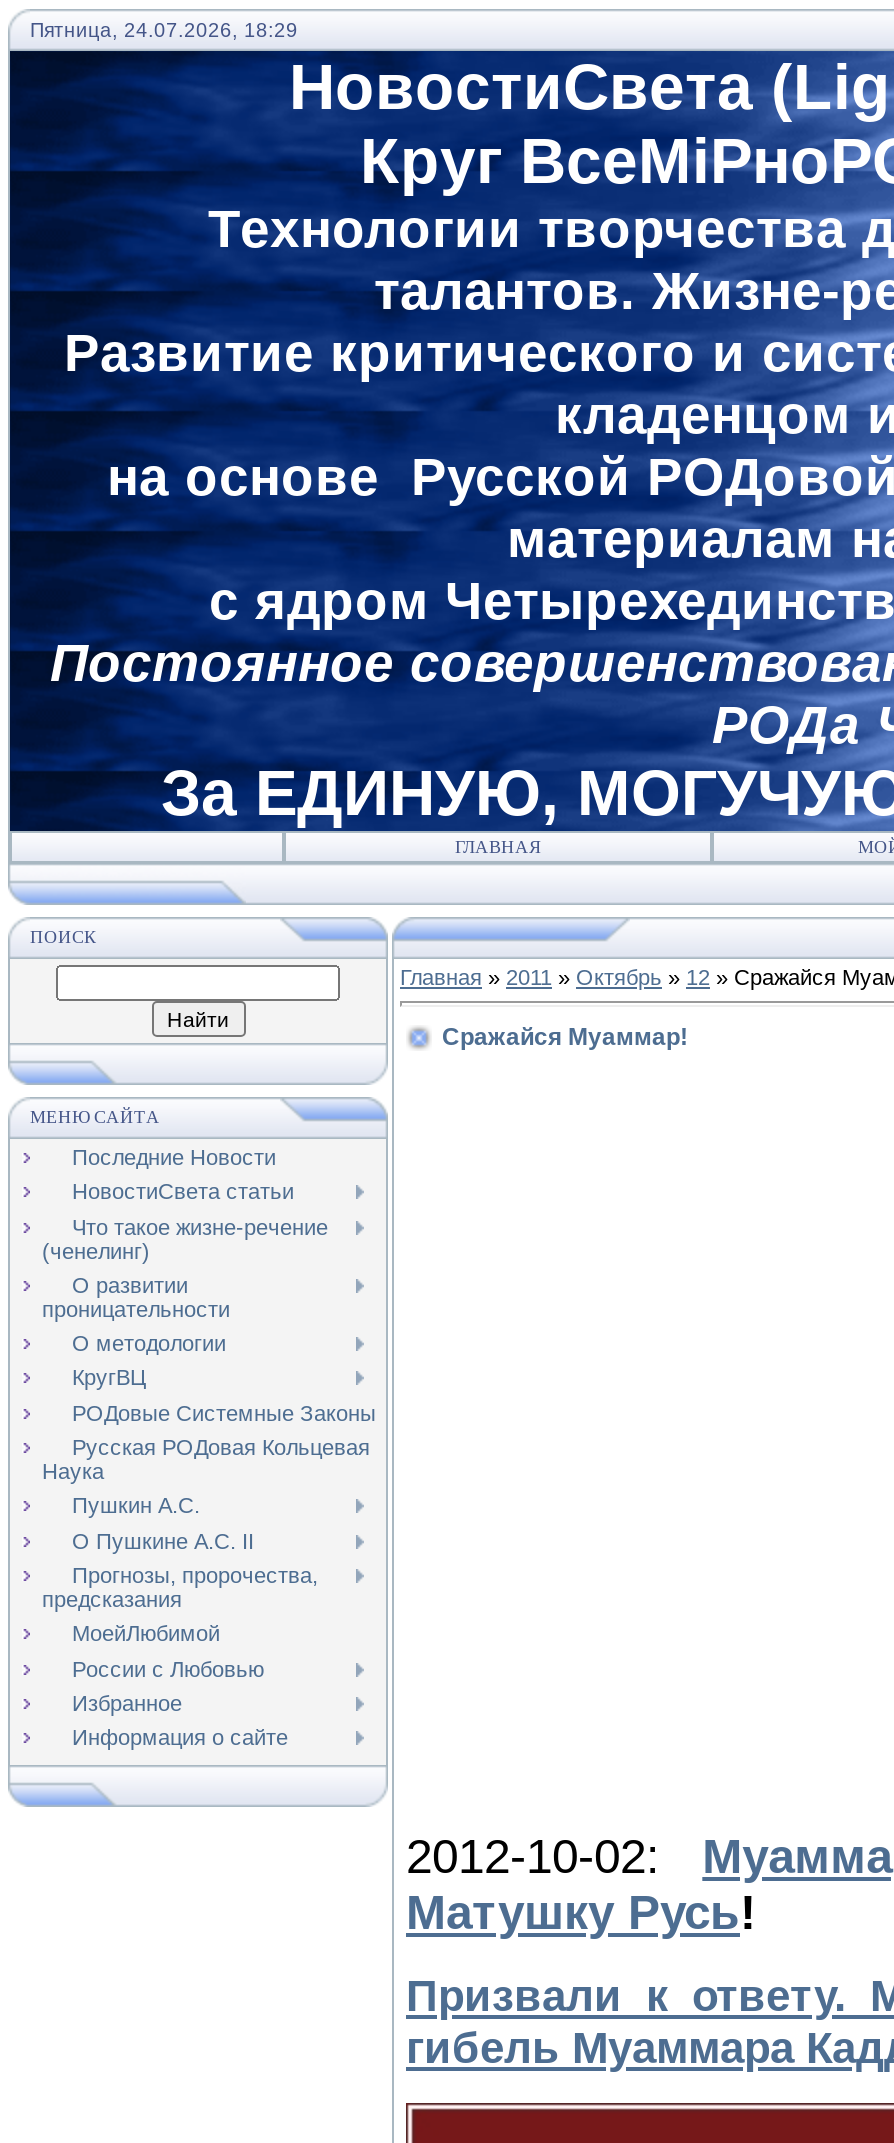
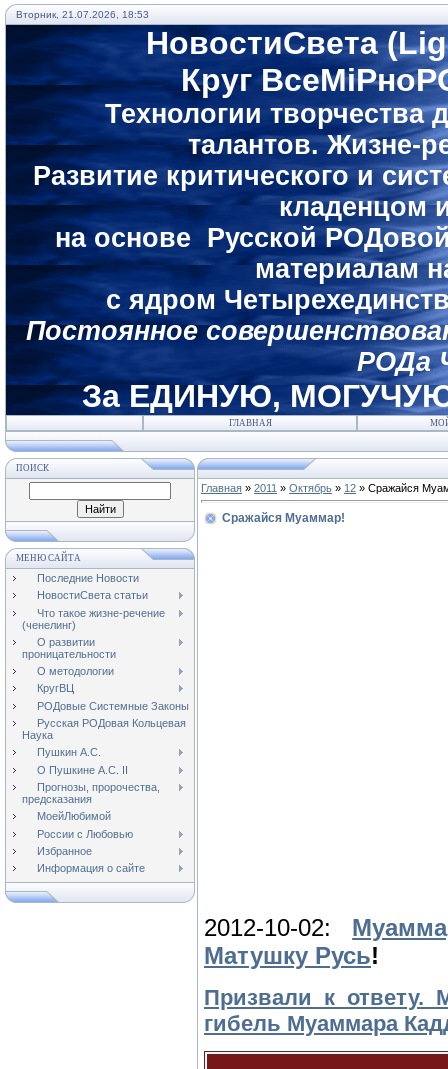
- Пятница, 24.07.2026, 18:29
+ Вторник, 21.07.2026, 18:53
